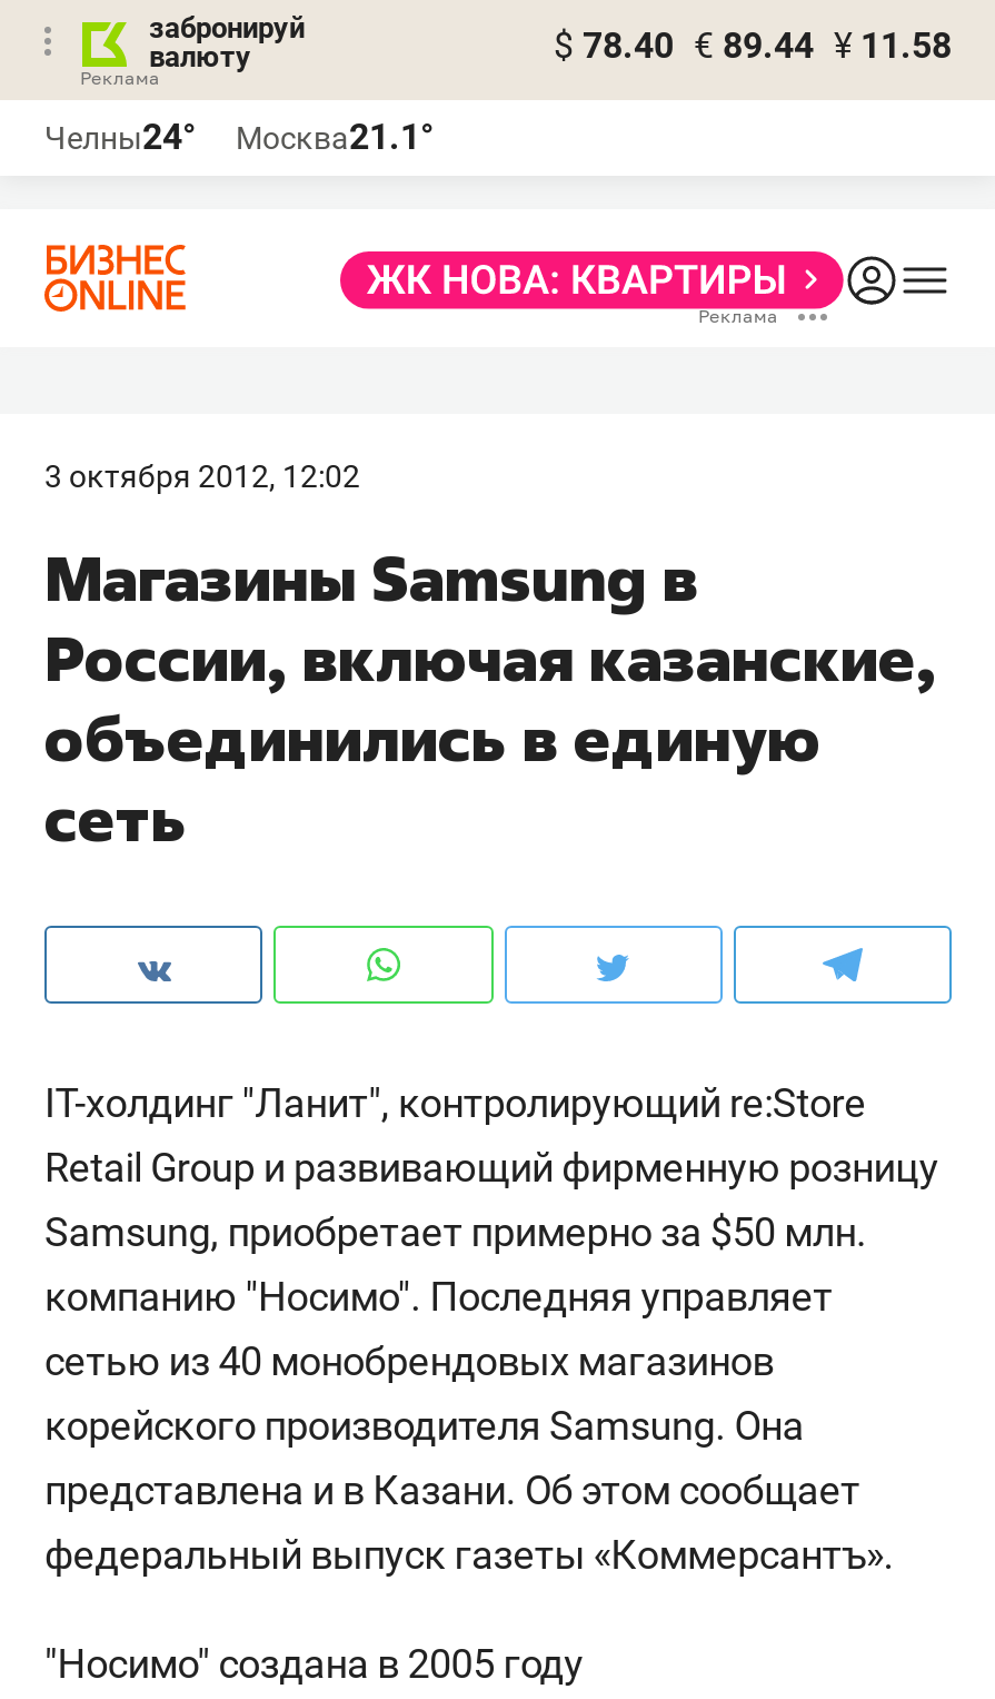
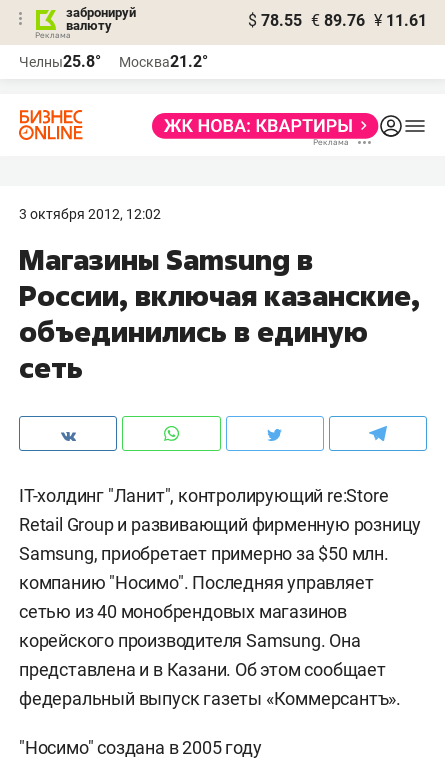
- $ 78.40 € 89.44 ¥ 11.58
+ $ 78.55 € 89.76 ¥ 11.61

- Челны24°
+ Челны25.8°

- Москва21.1°
+ Москва21.2°
